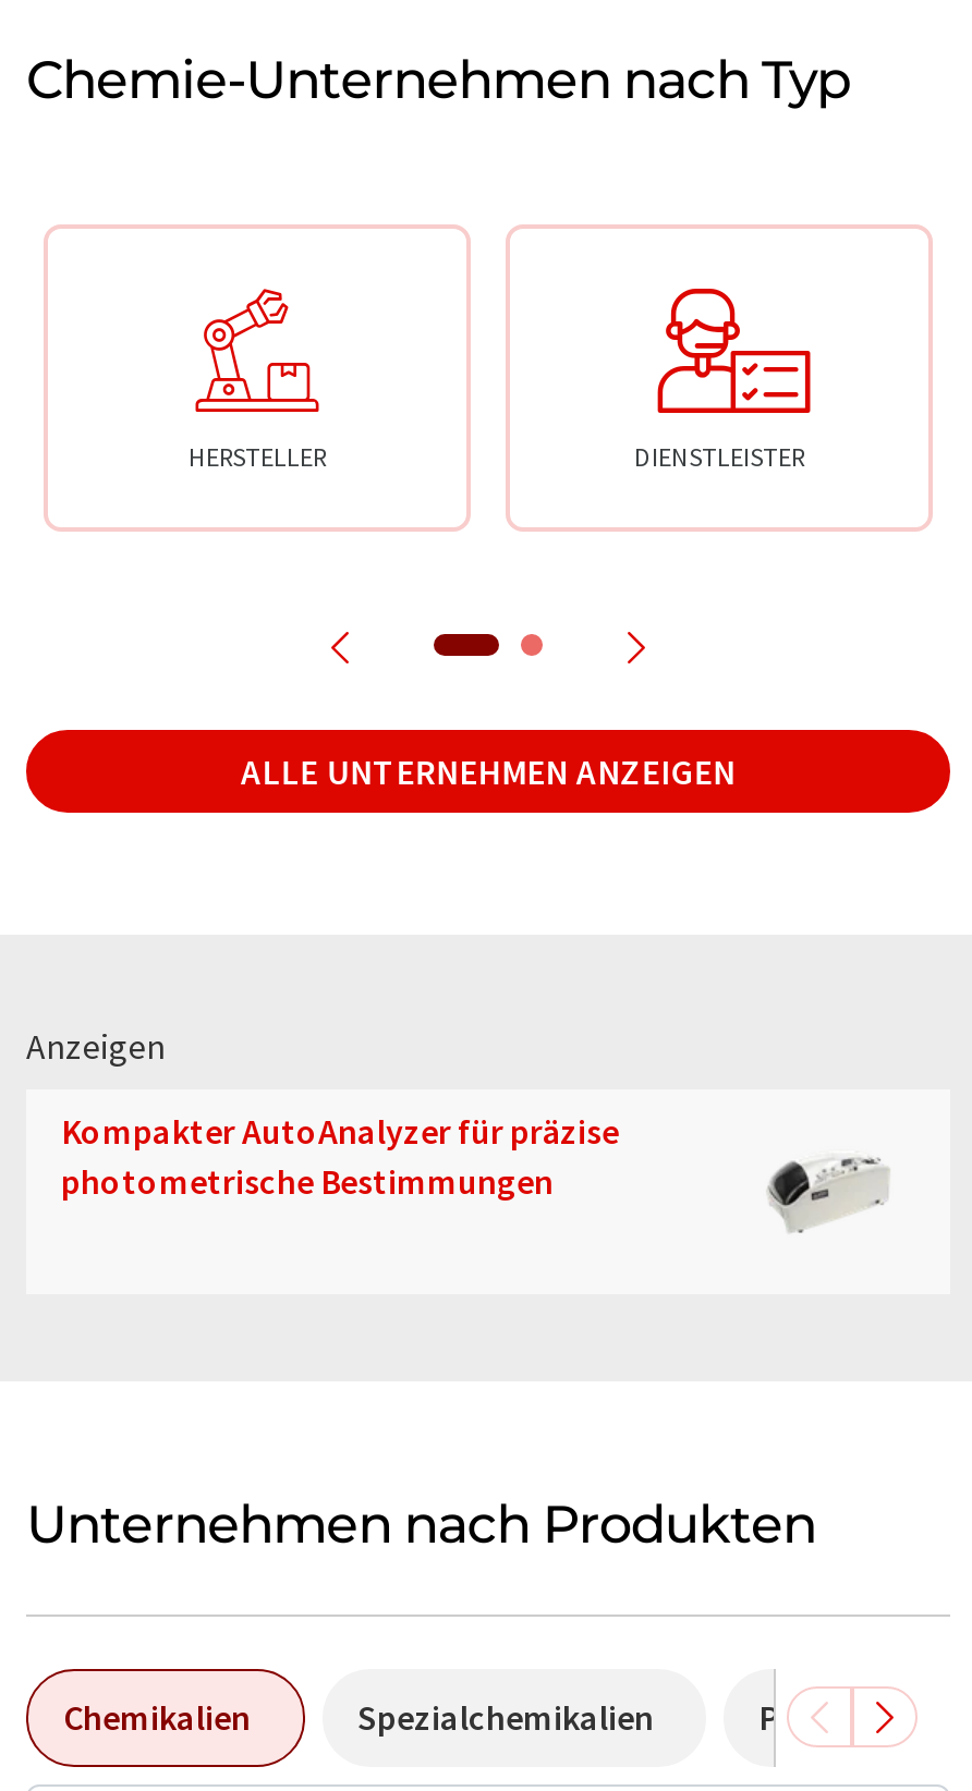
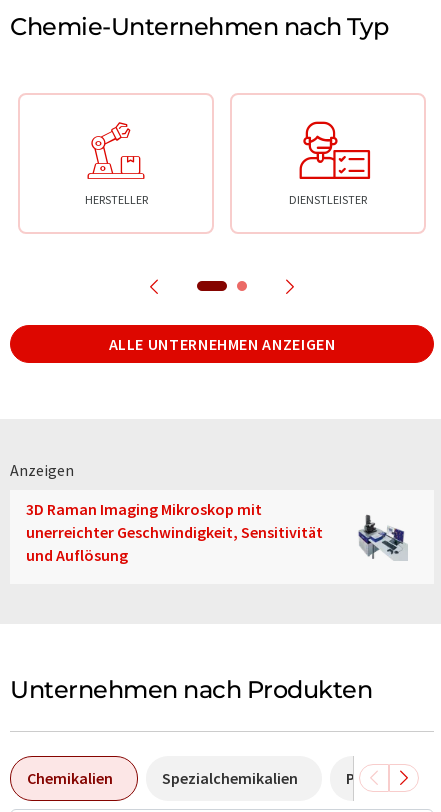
- Kompakter AutoAnalyzer für präzise
- photometrische Bestimmungen
+ 3D Raman Imaging Mikroskop mit
+ unerreichter Geschwindigkeit, Sensitivität
+ und Auflösung

- [image]
+ [image]
